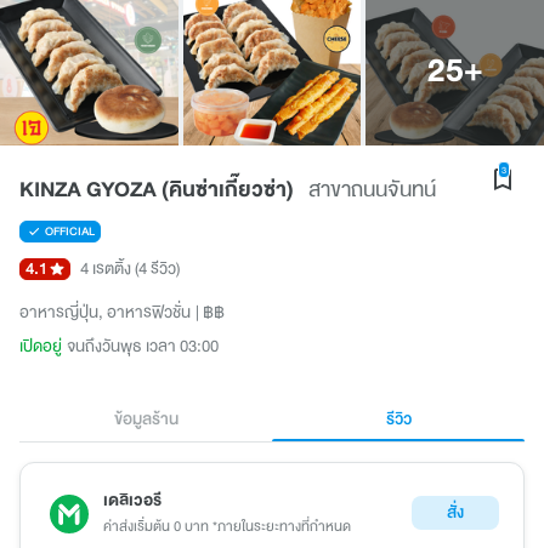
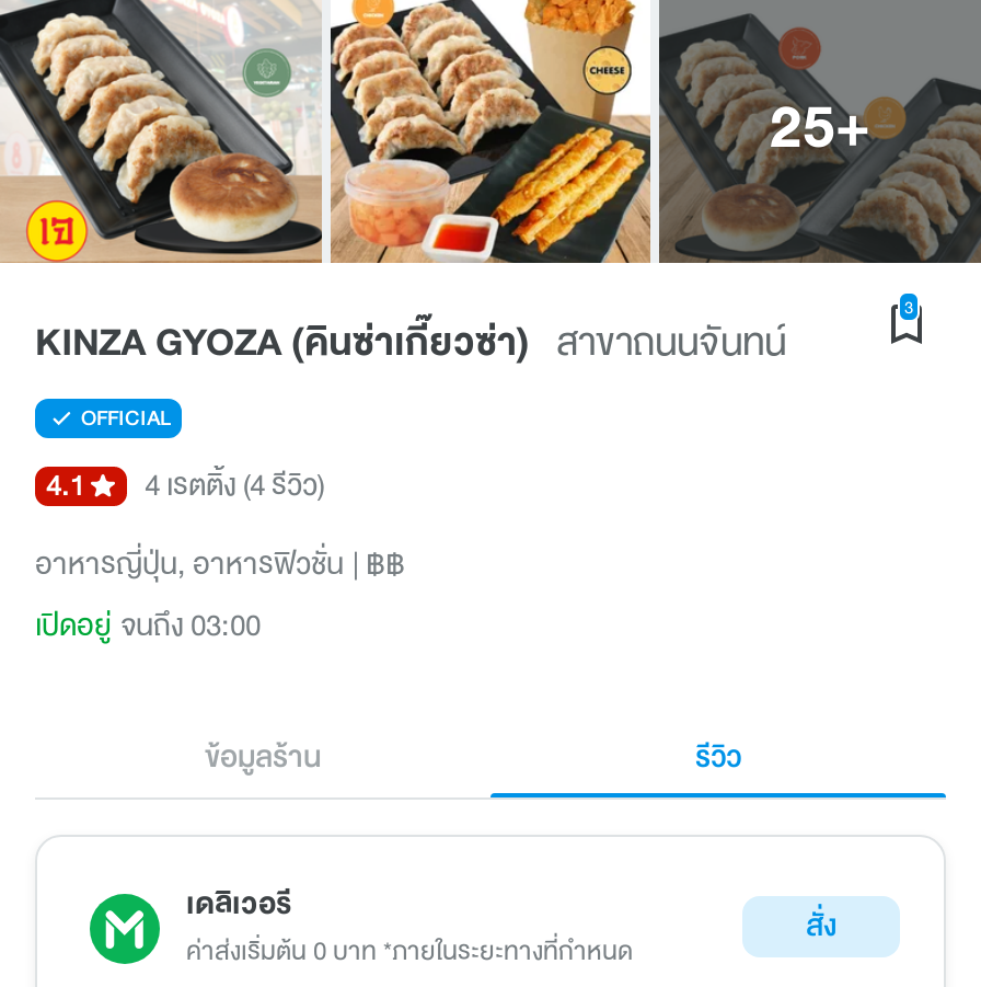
- เปิดอยู่ จนถึงวันพุธ เวลา 03:00
+ เปิดอยู่ จนถึง 03:00
